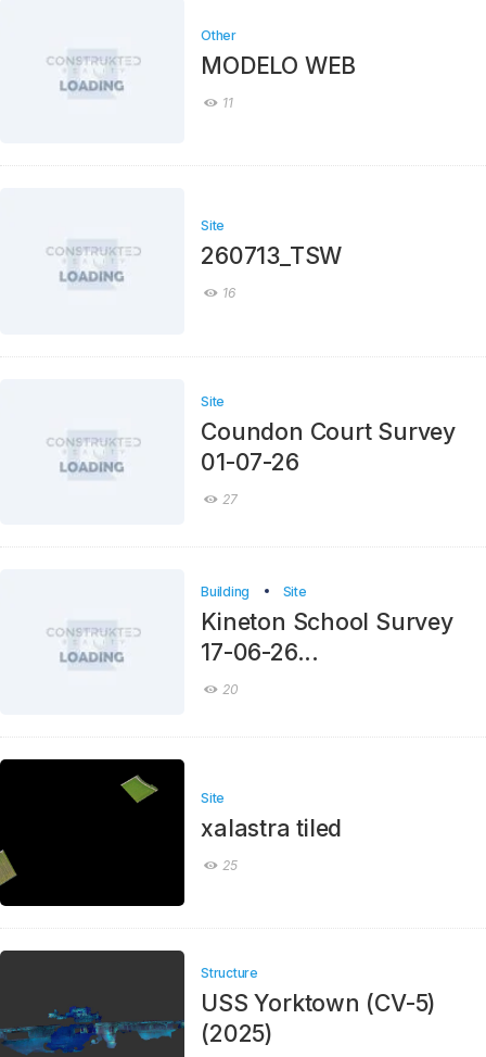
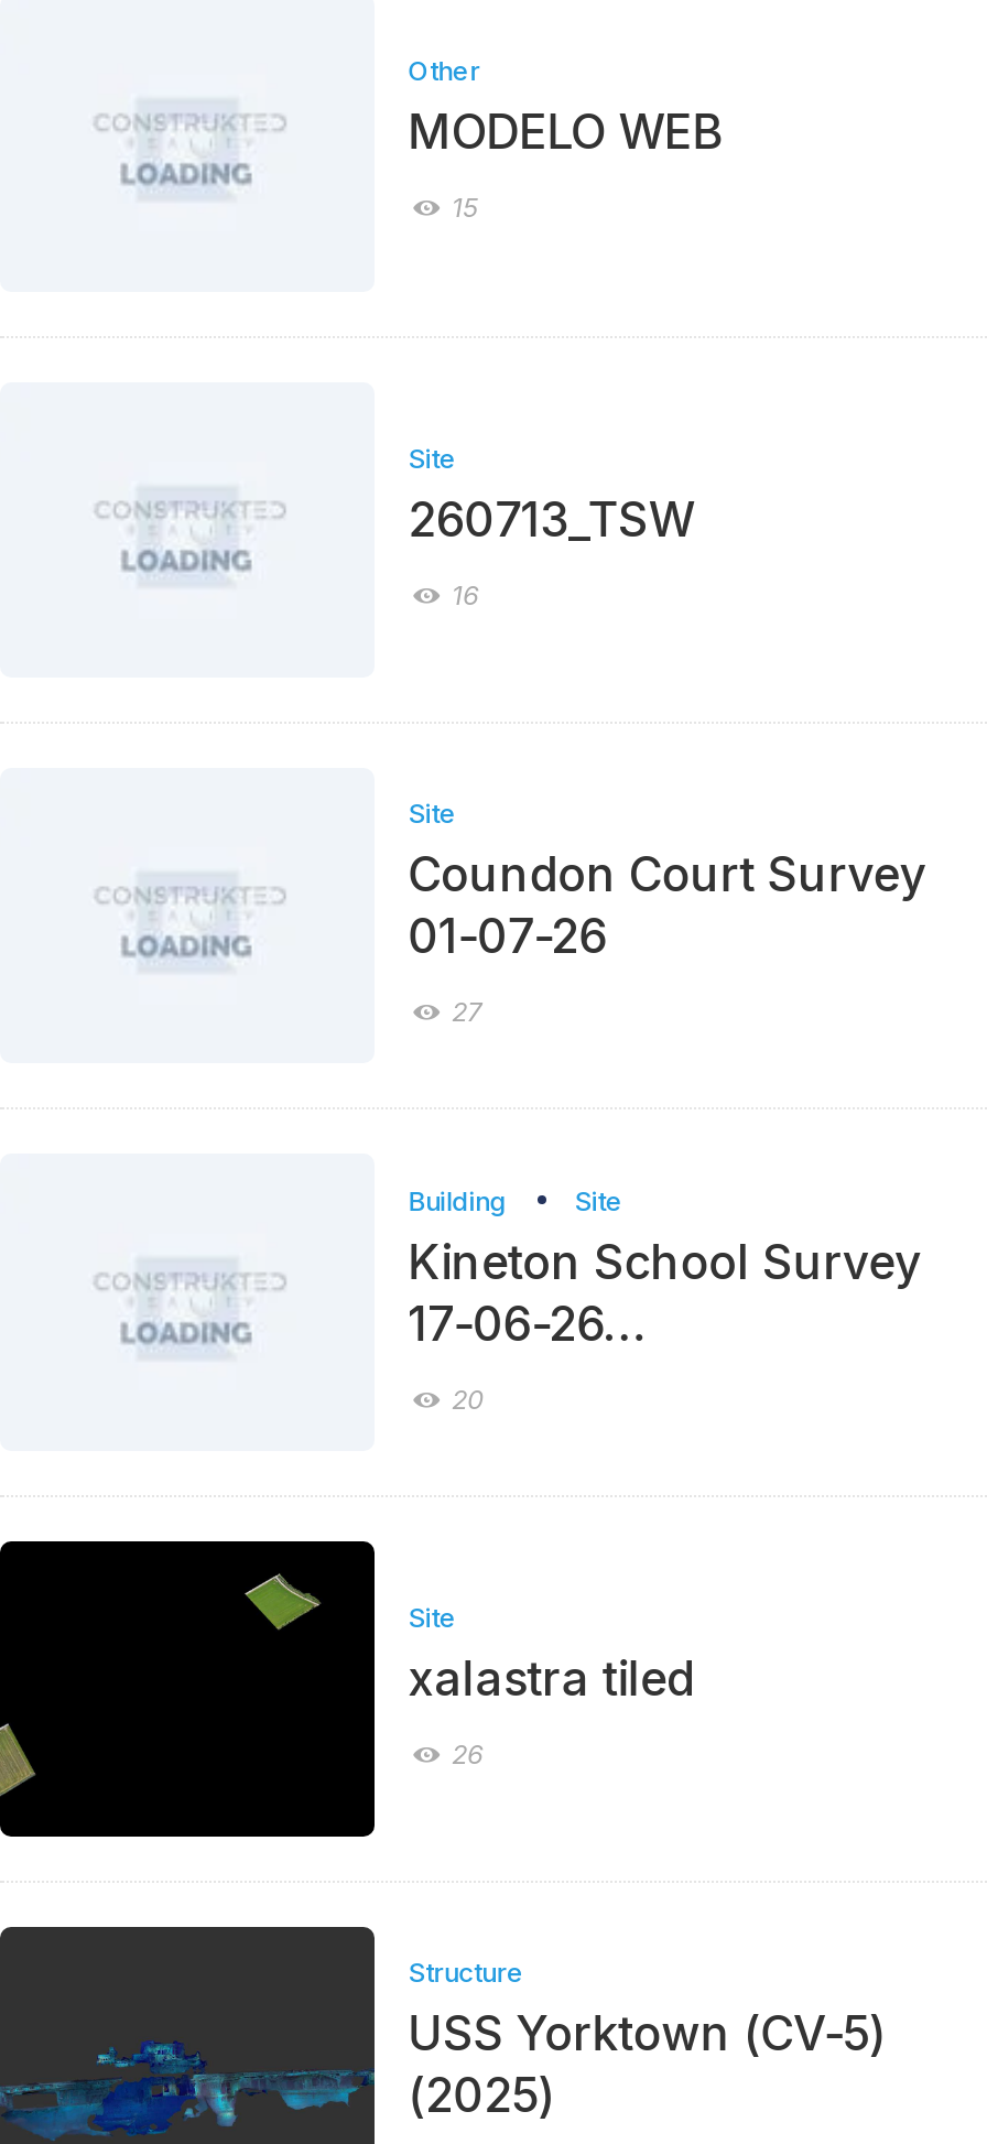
- 11
+ 15

- 25
+ 26
